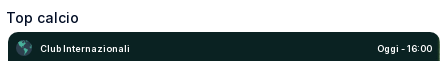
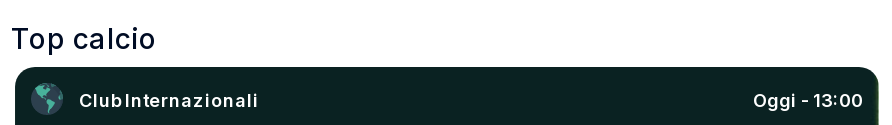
- Oggi - 16:00
+ Oggi - 13:00
